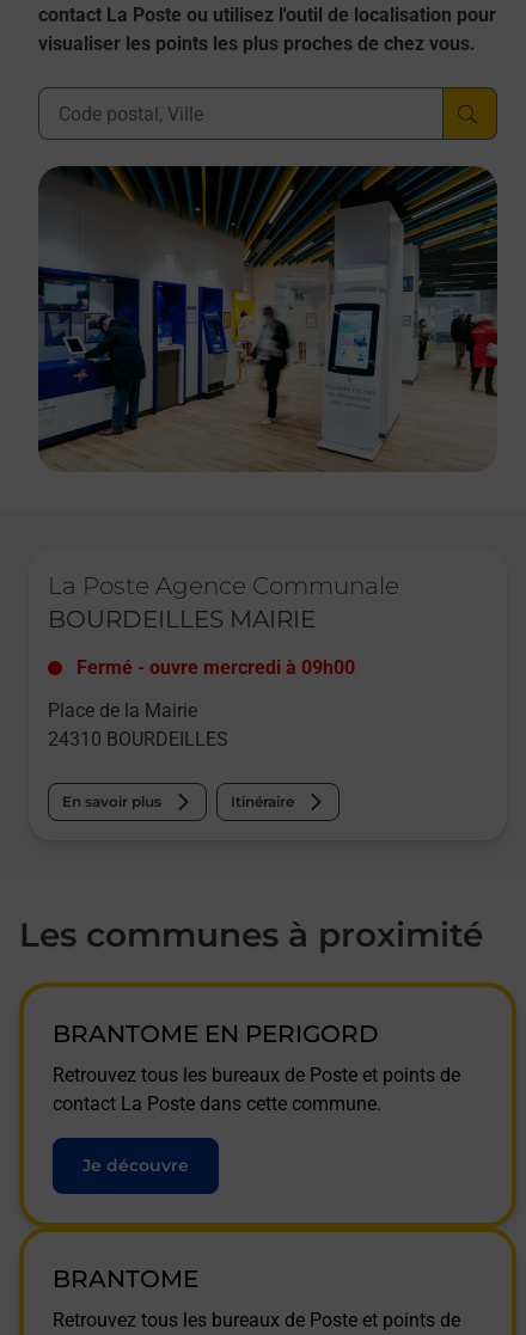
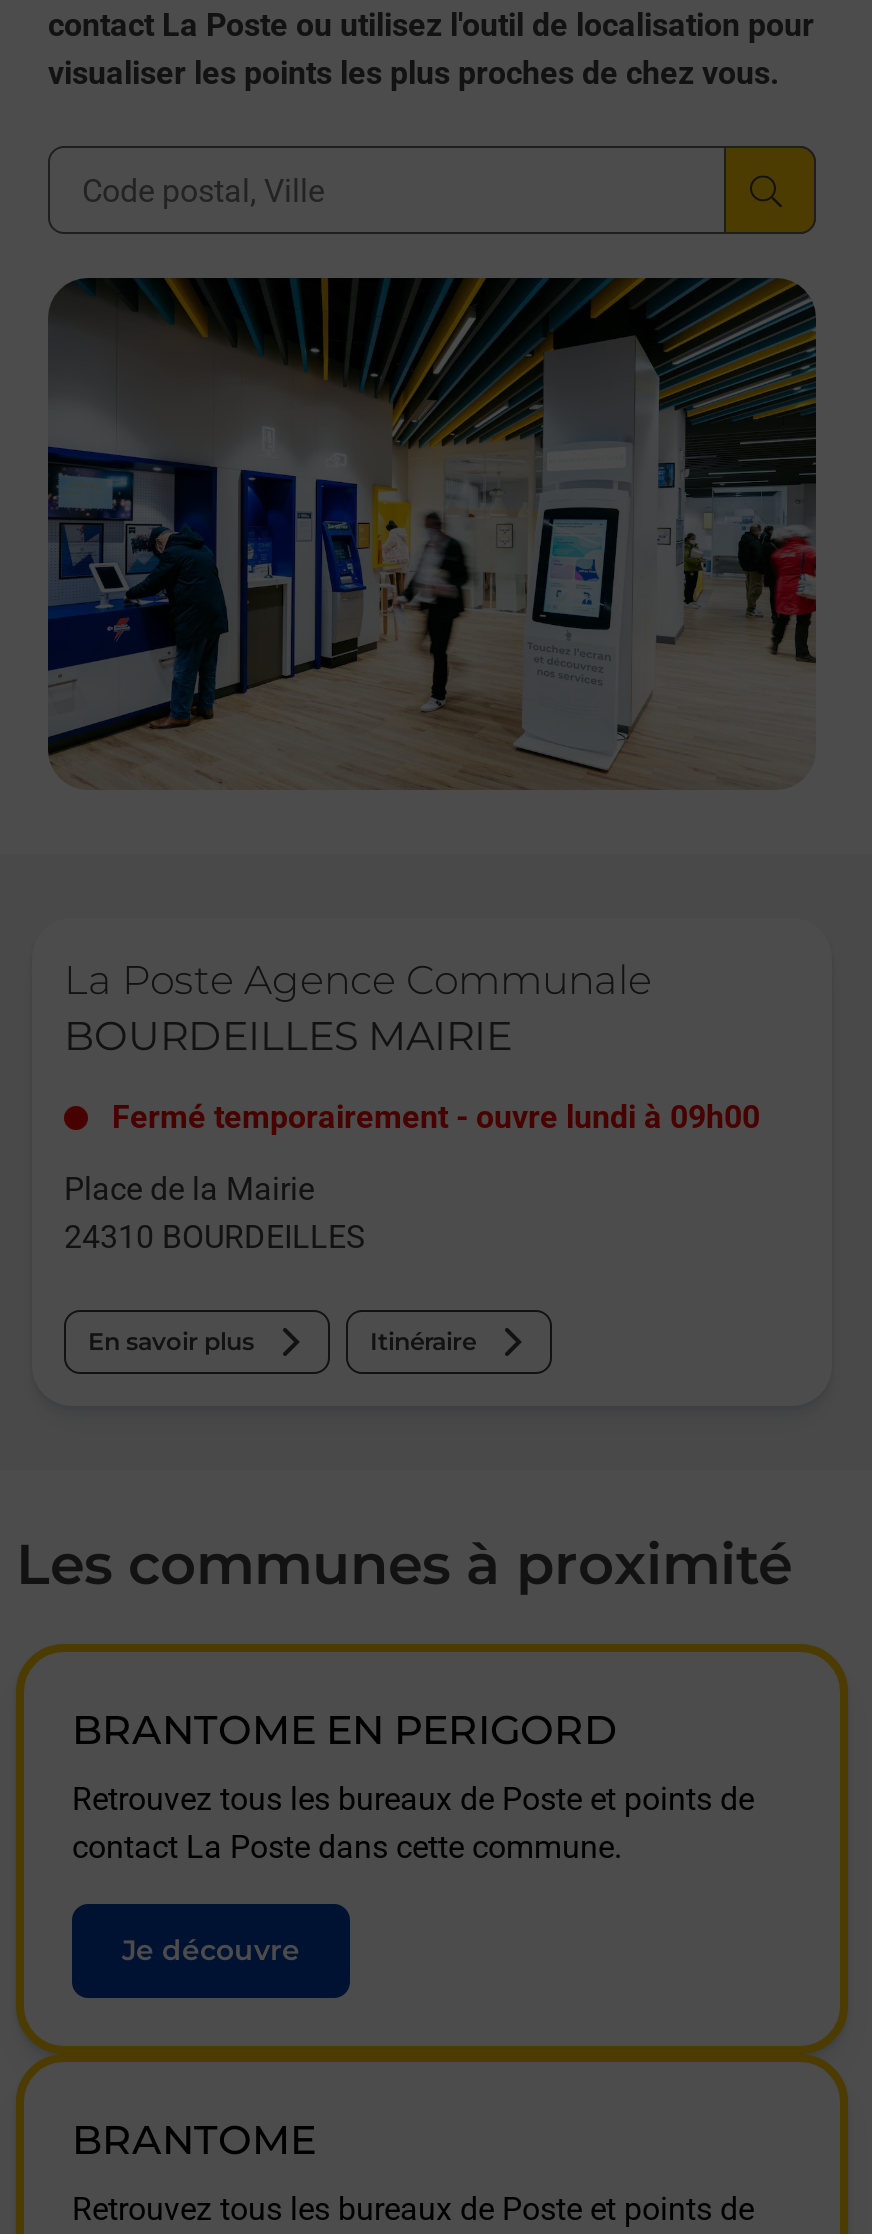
- Fermé - ouvre mercredi à 09h00
+ Fermé temporairement - ouvre lundi à 09h00
